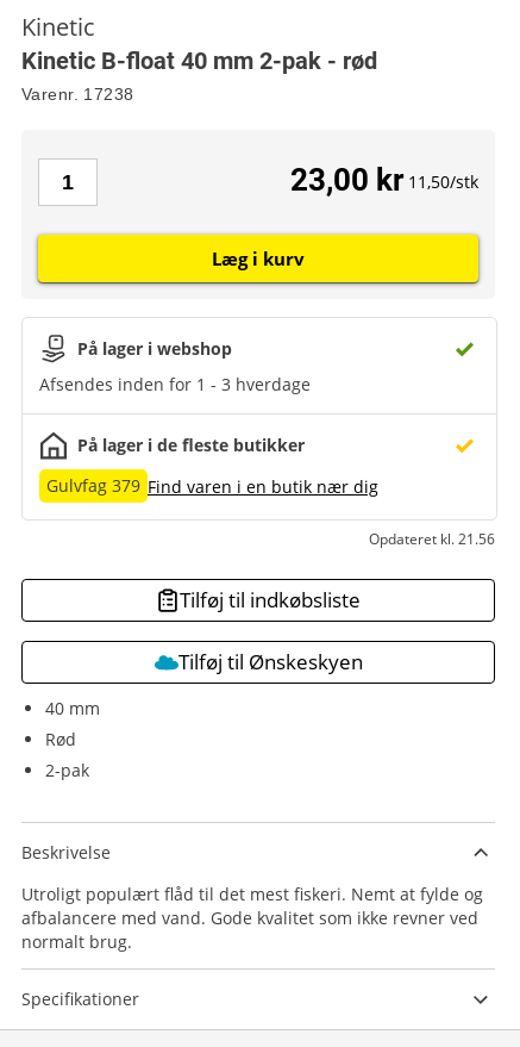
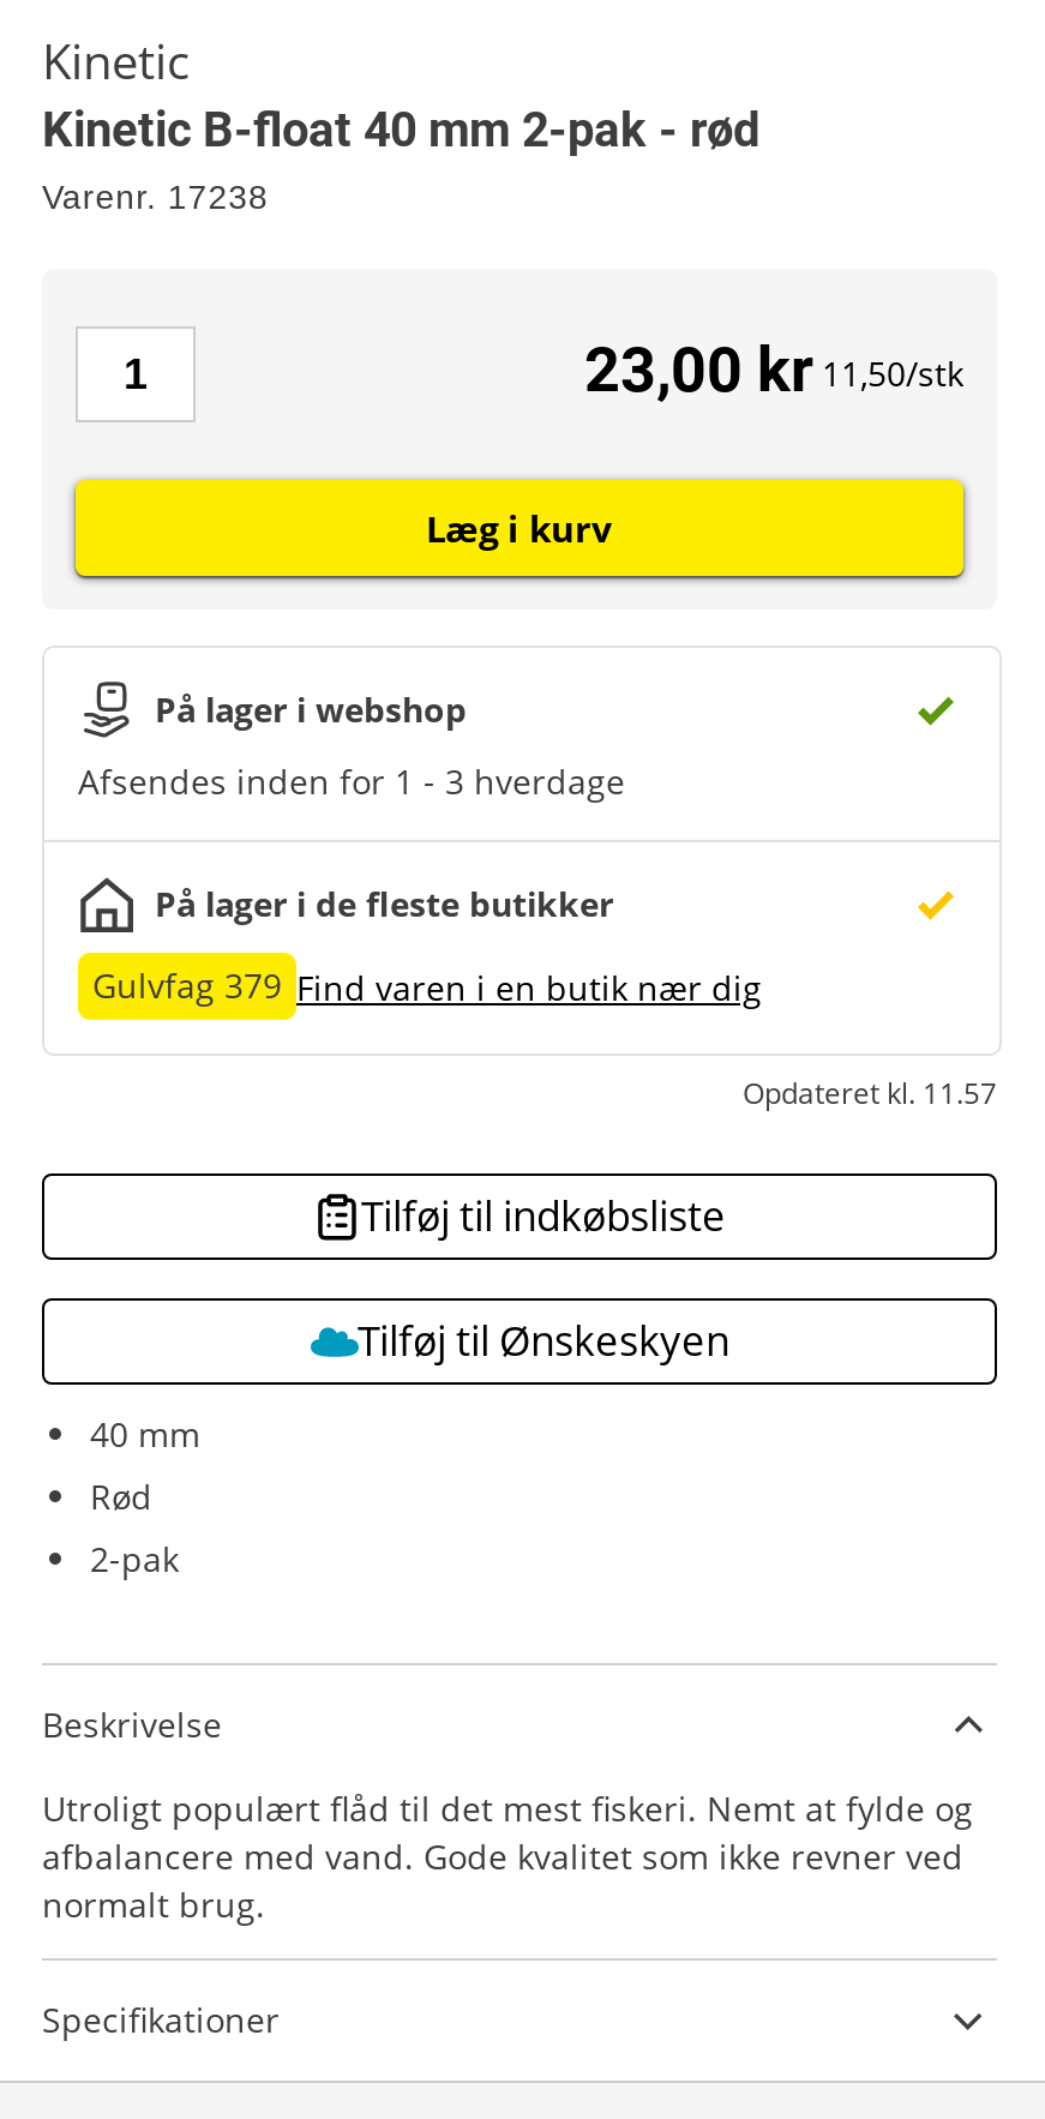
- Opdateret kl. 21.56
+ Opdateret kl. 11.57
